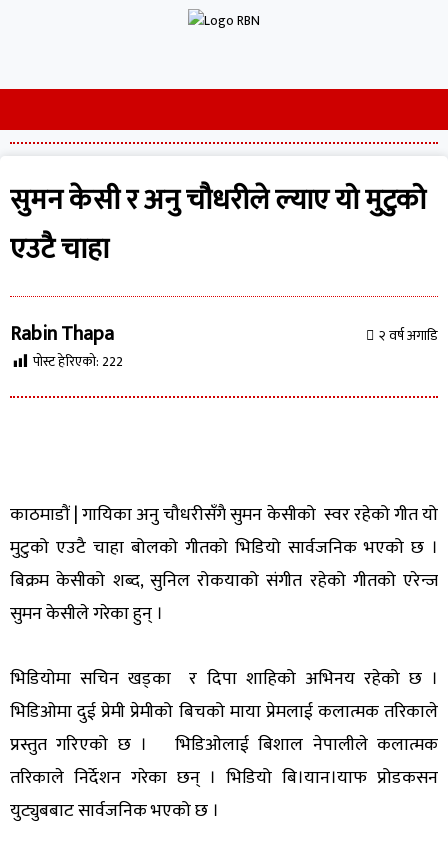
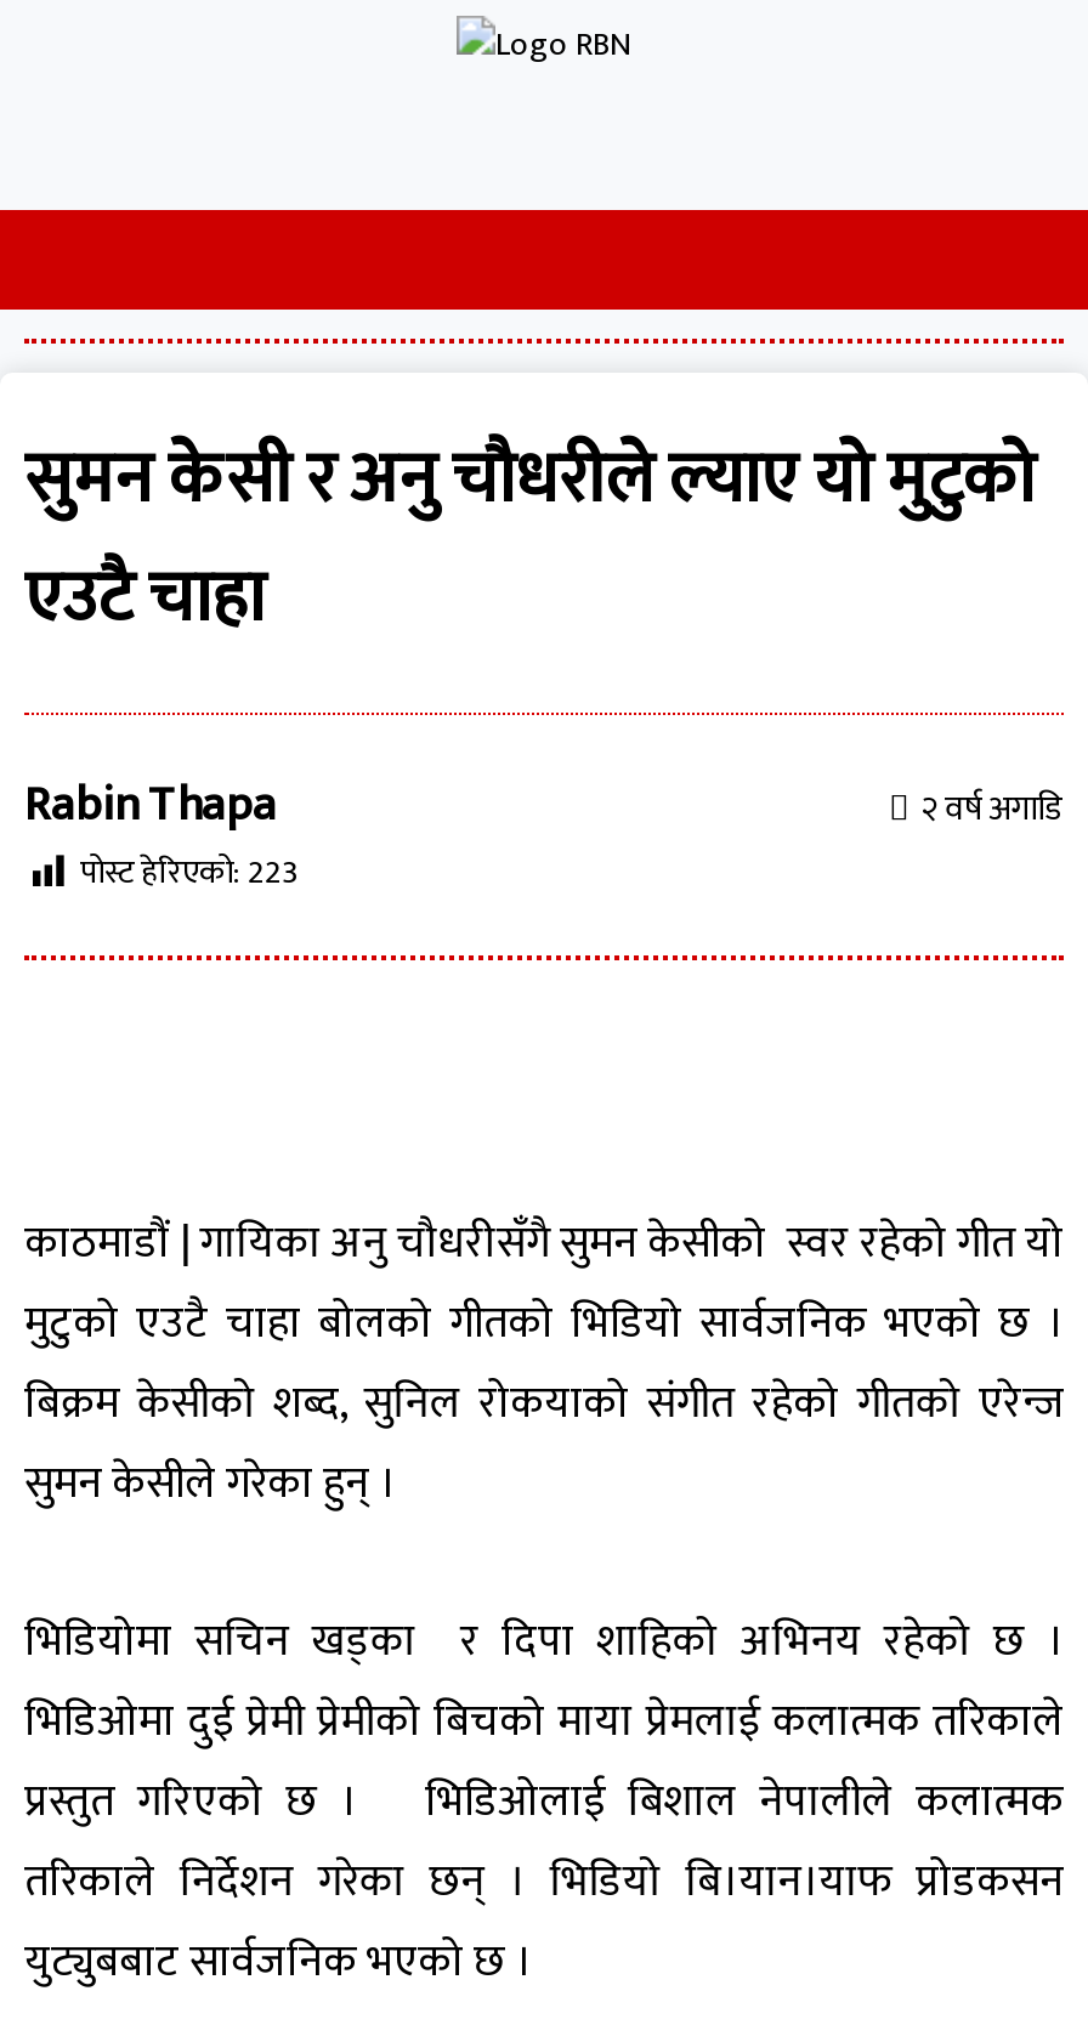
- पोस्ट हेरिएको: 222
+ पोस्ट हेरिएको: 223
